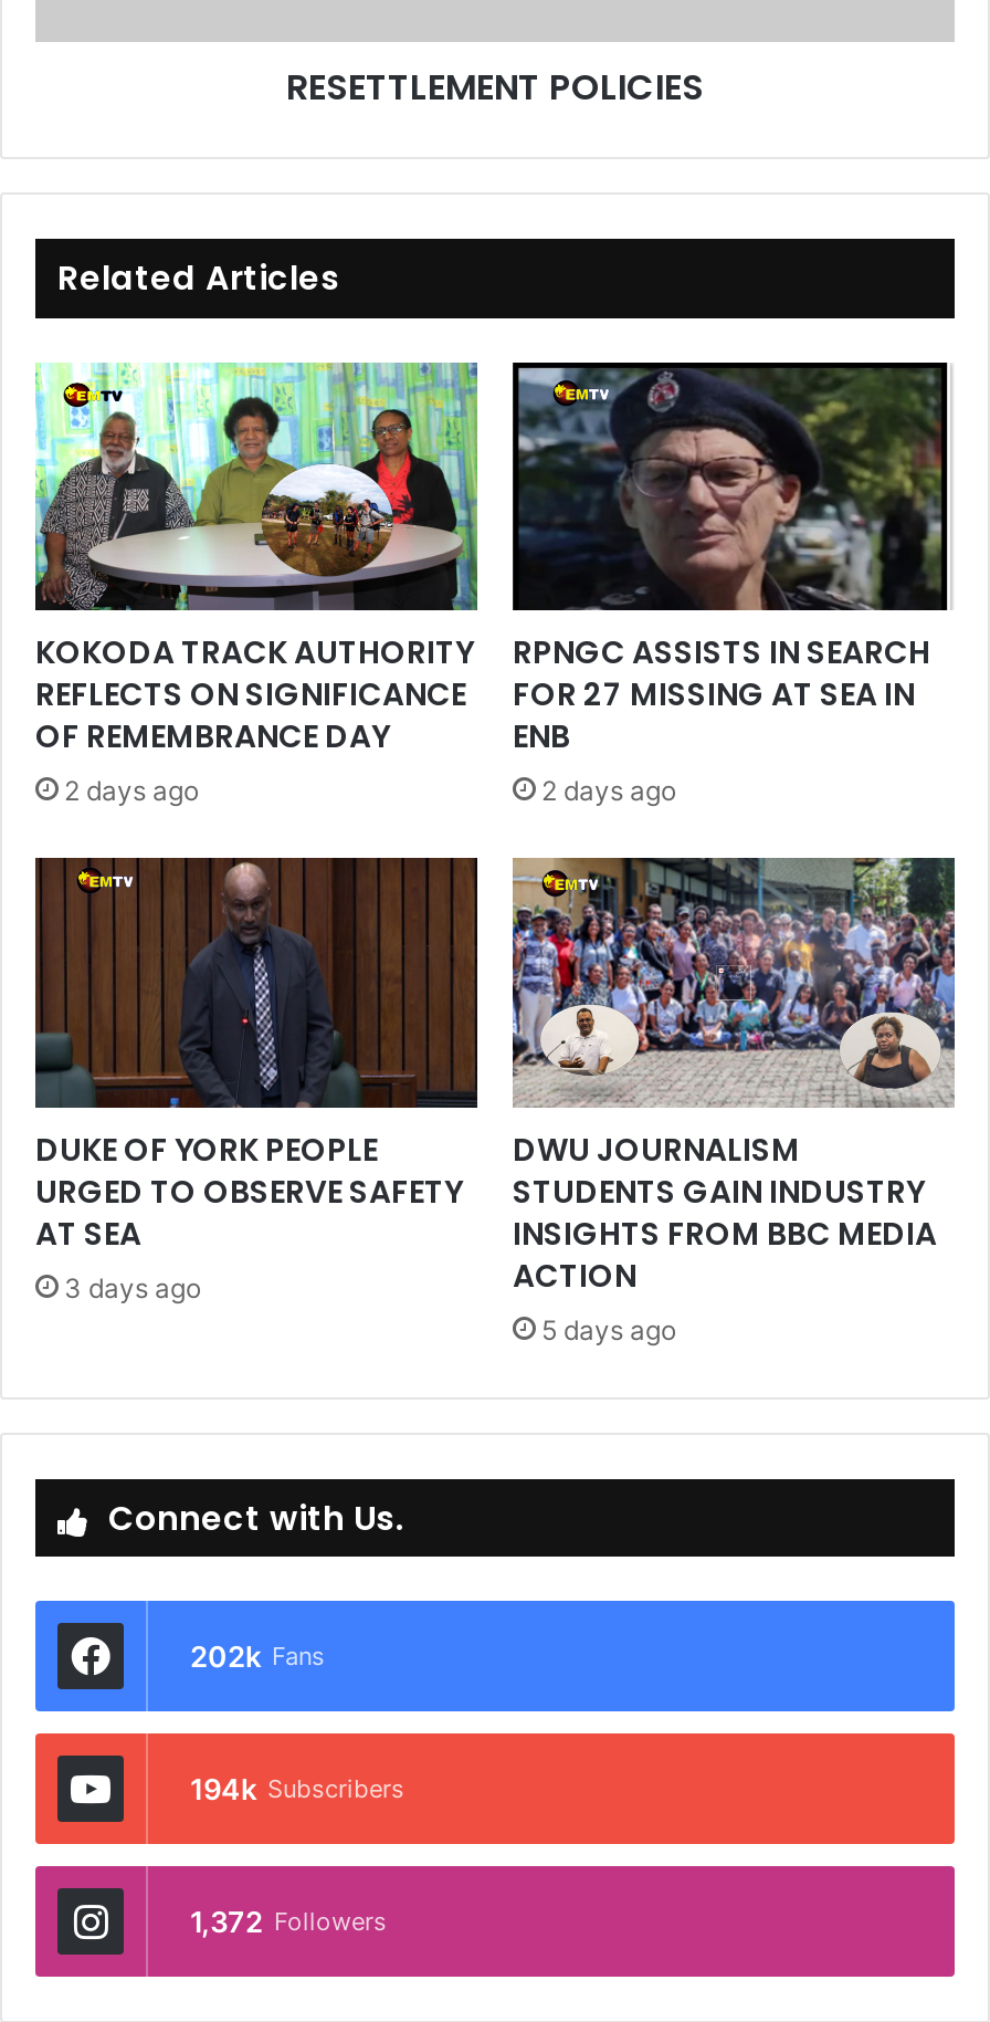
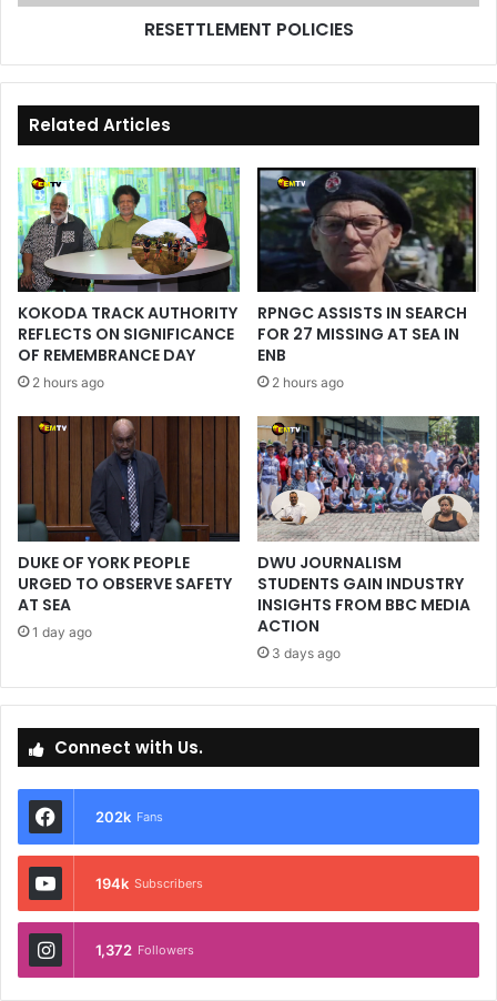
- 2 days ago
+ 2 hours ago

- 2 days ago
+ 2 hours ago

- 3 days ago
+ 1 day ago

- 5 days ago
+ 3 days ago
